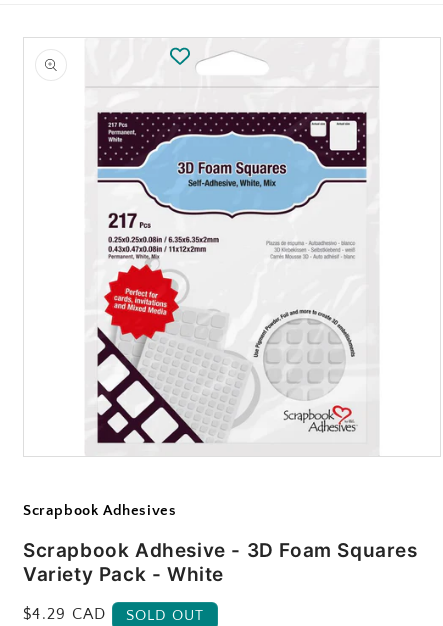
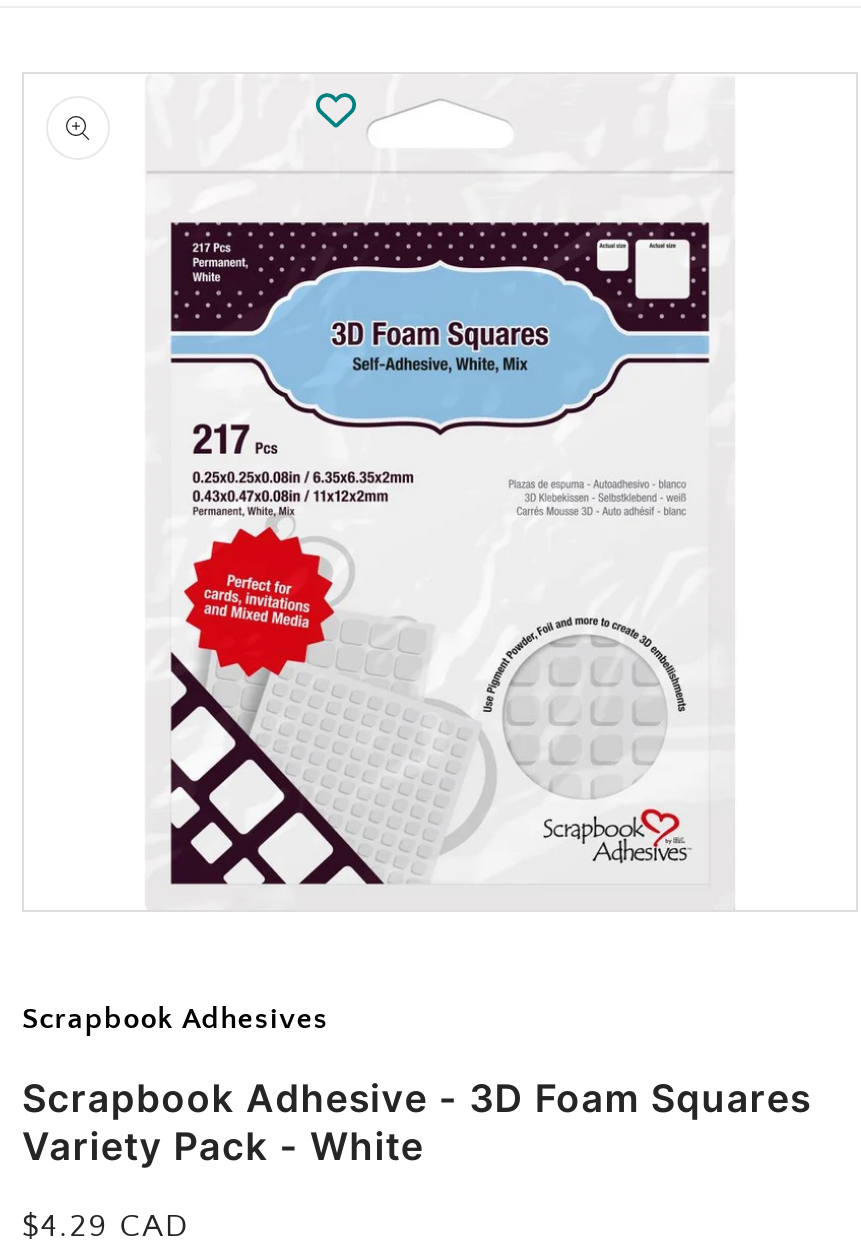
- SOLD OUT
